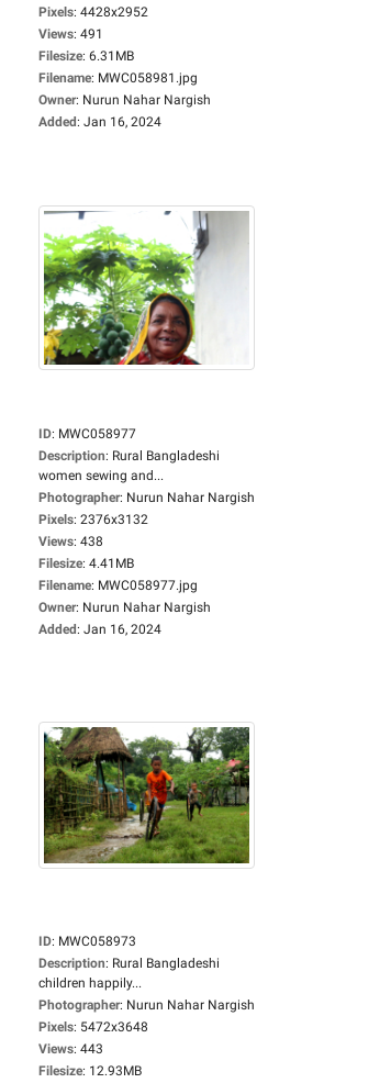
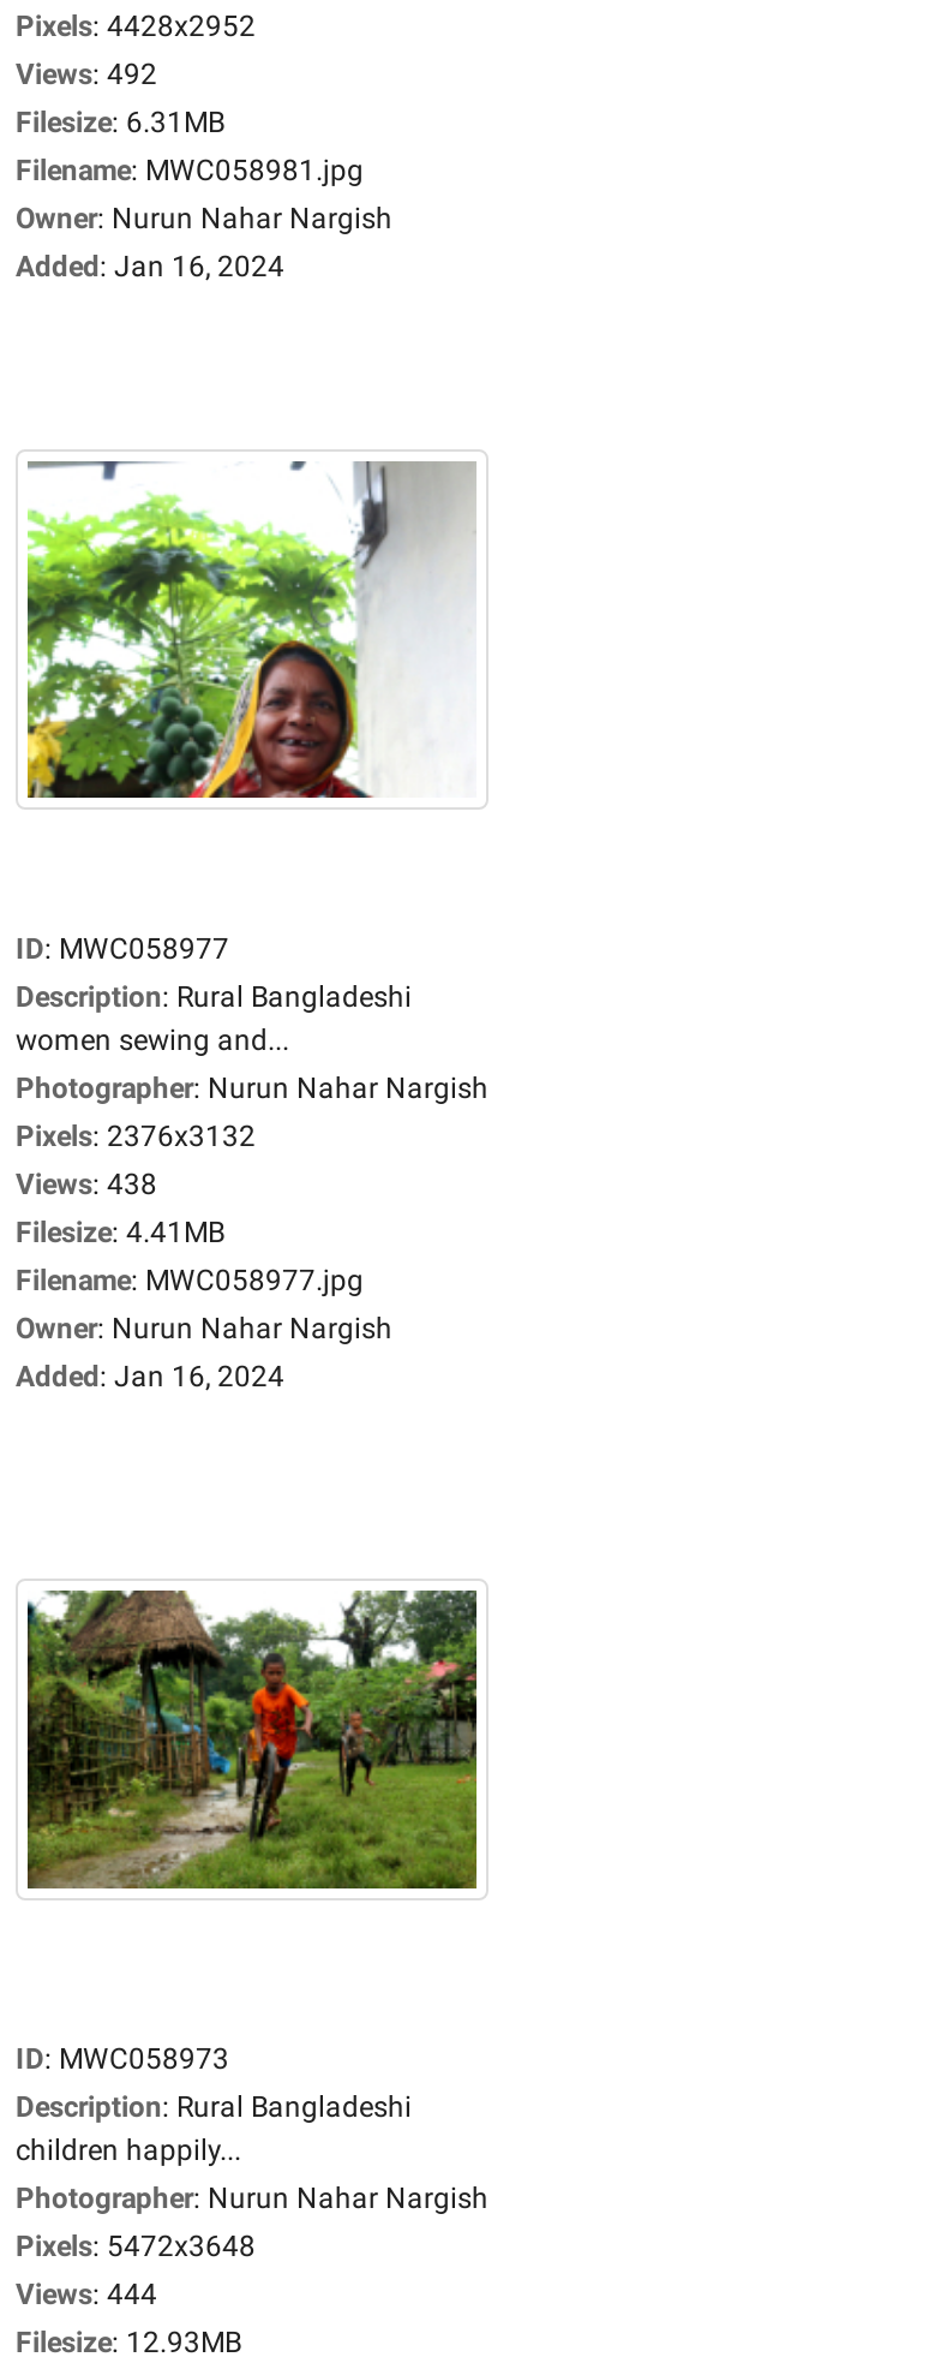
- Views: 491
+ Views: 492

- Views: 443
+ Views: 444
